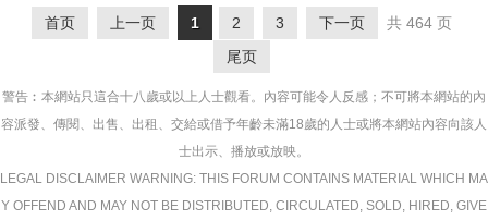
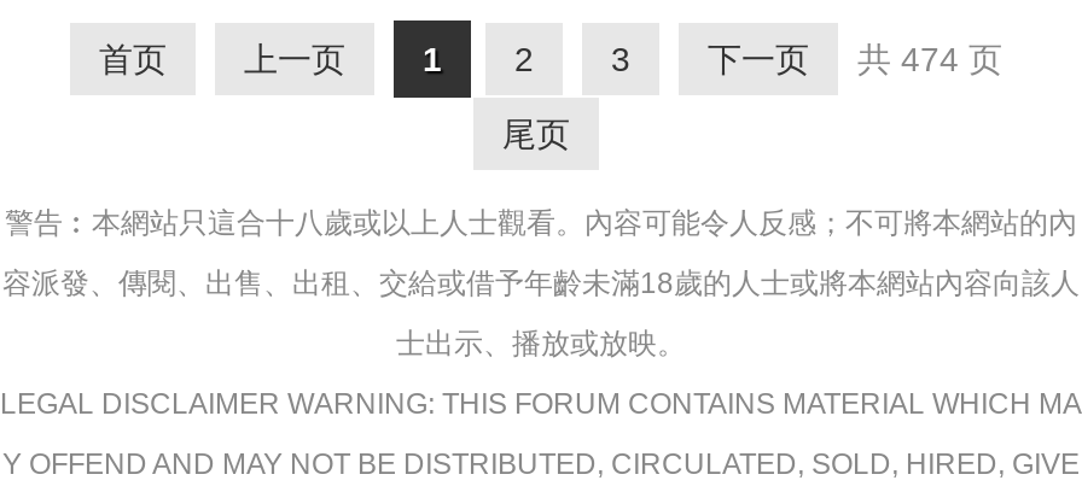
- 首页 上一页 1 2 3 下一页 共 464 页
+ 首页 上一页 1 2 3 下一页 共 474 页
